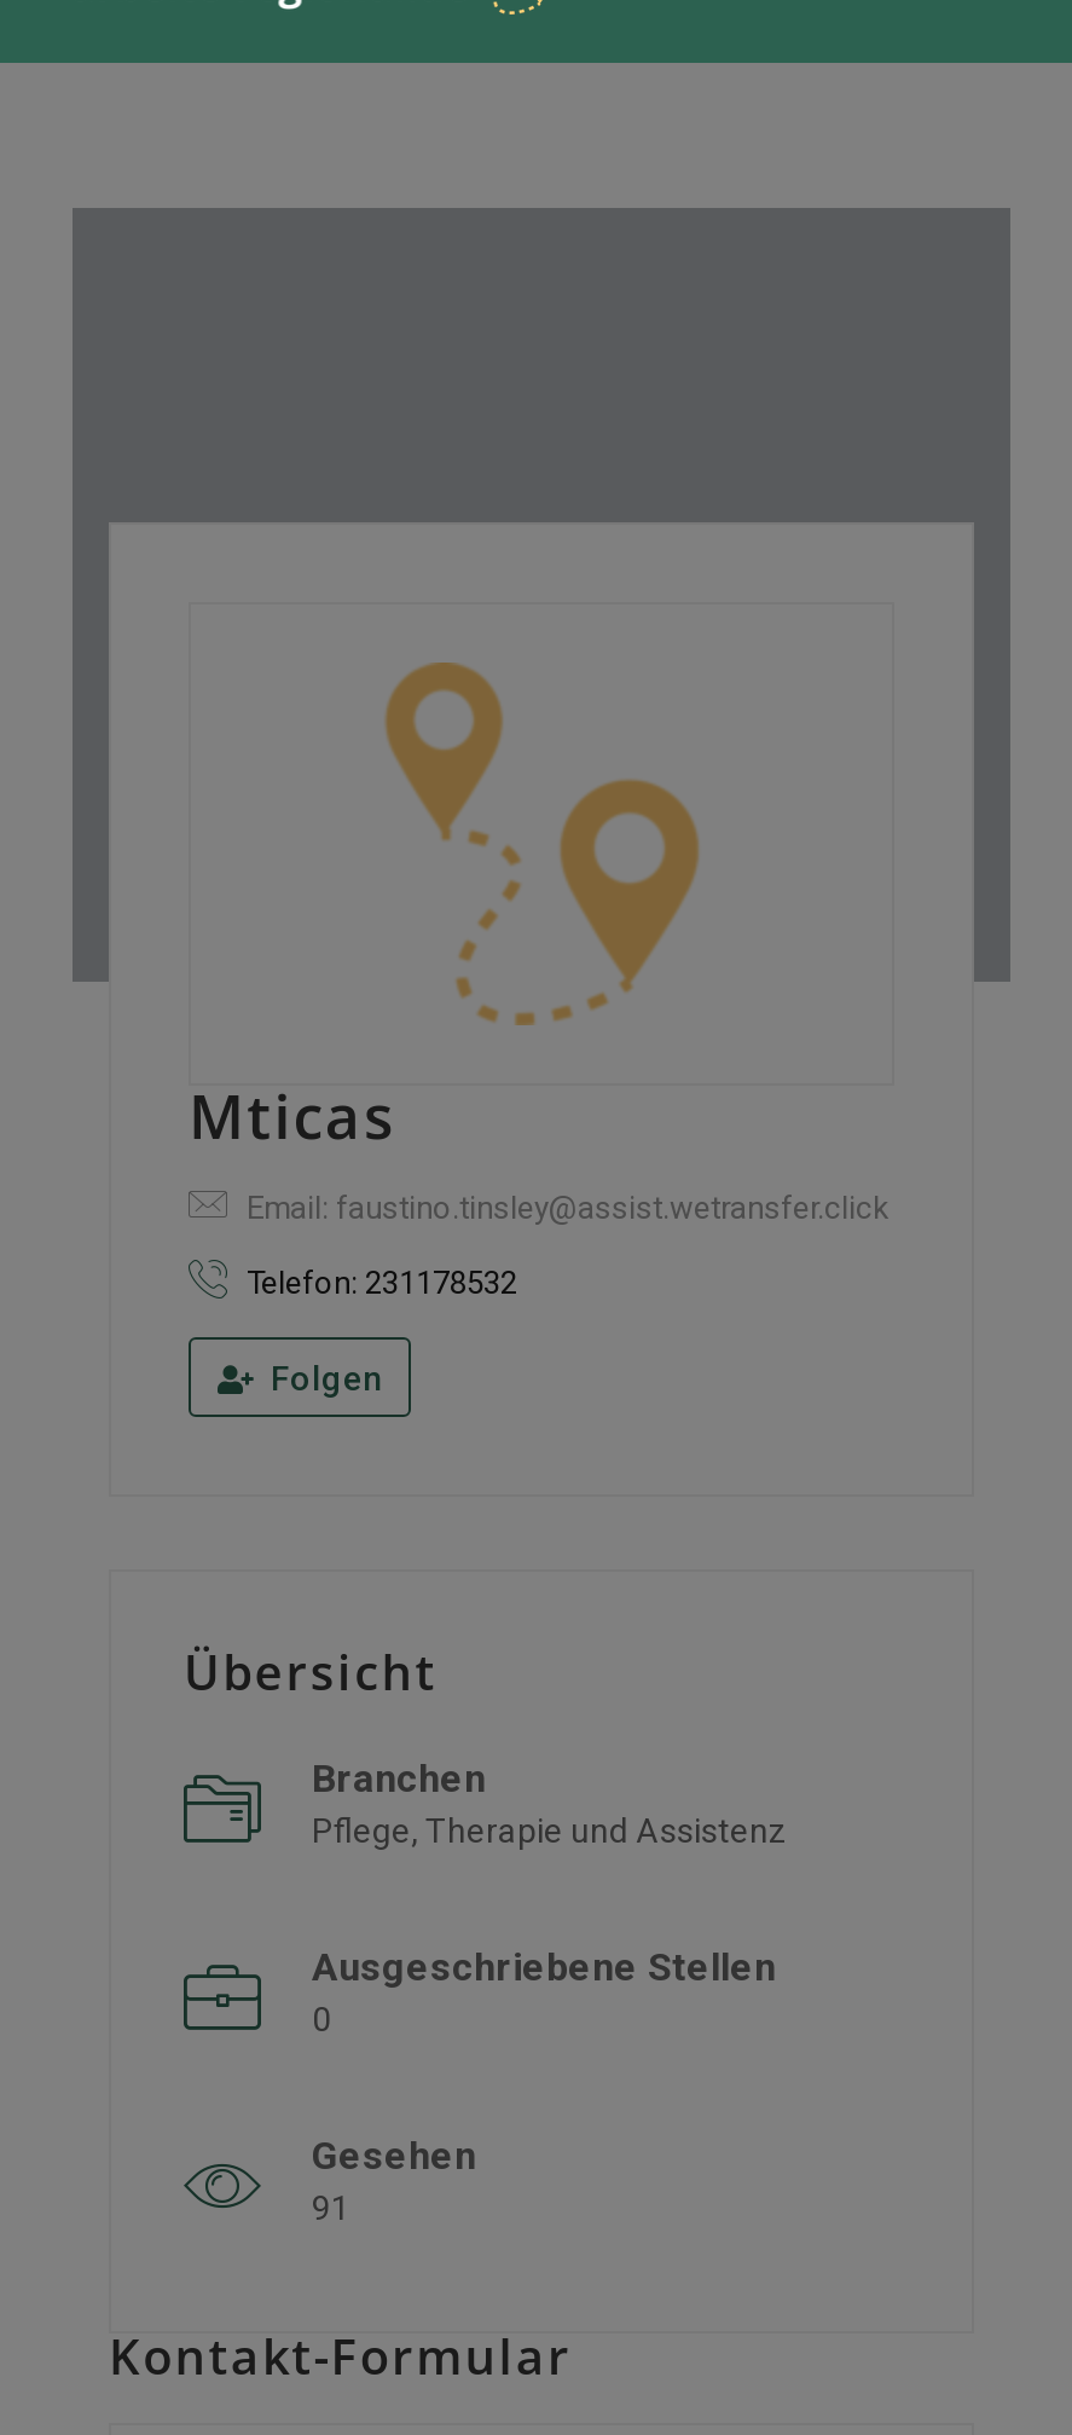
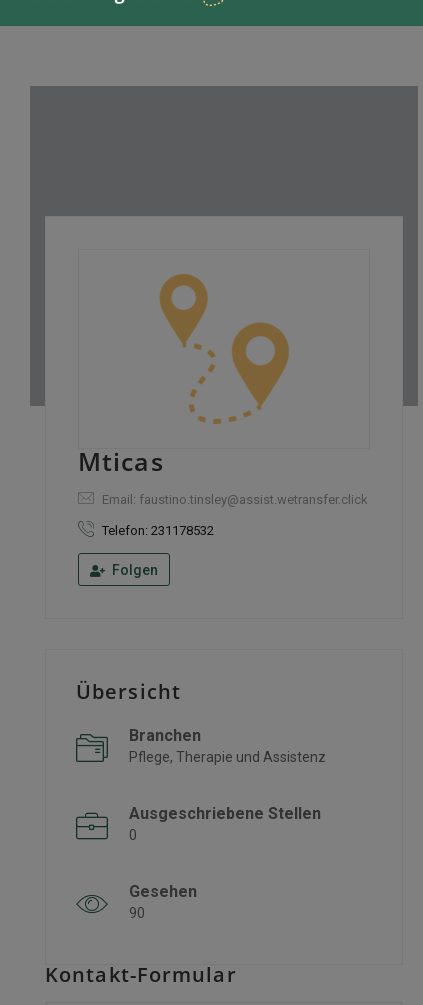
- 91
+ 90
